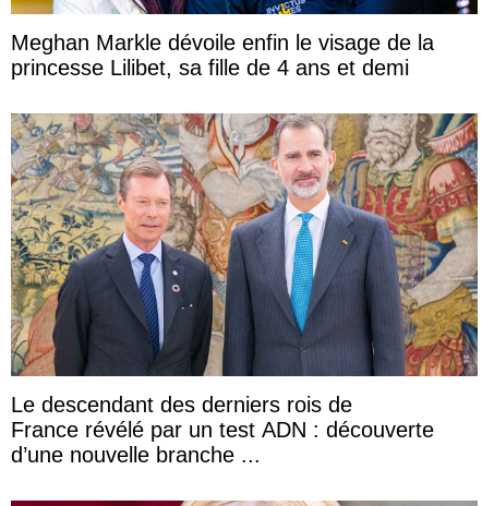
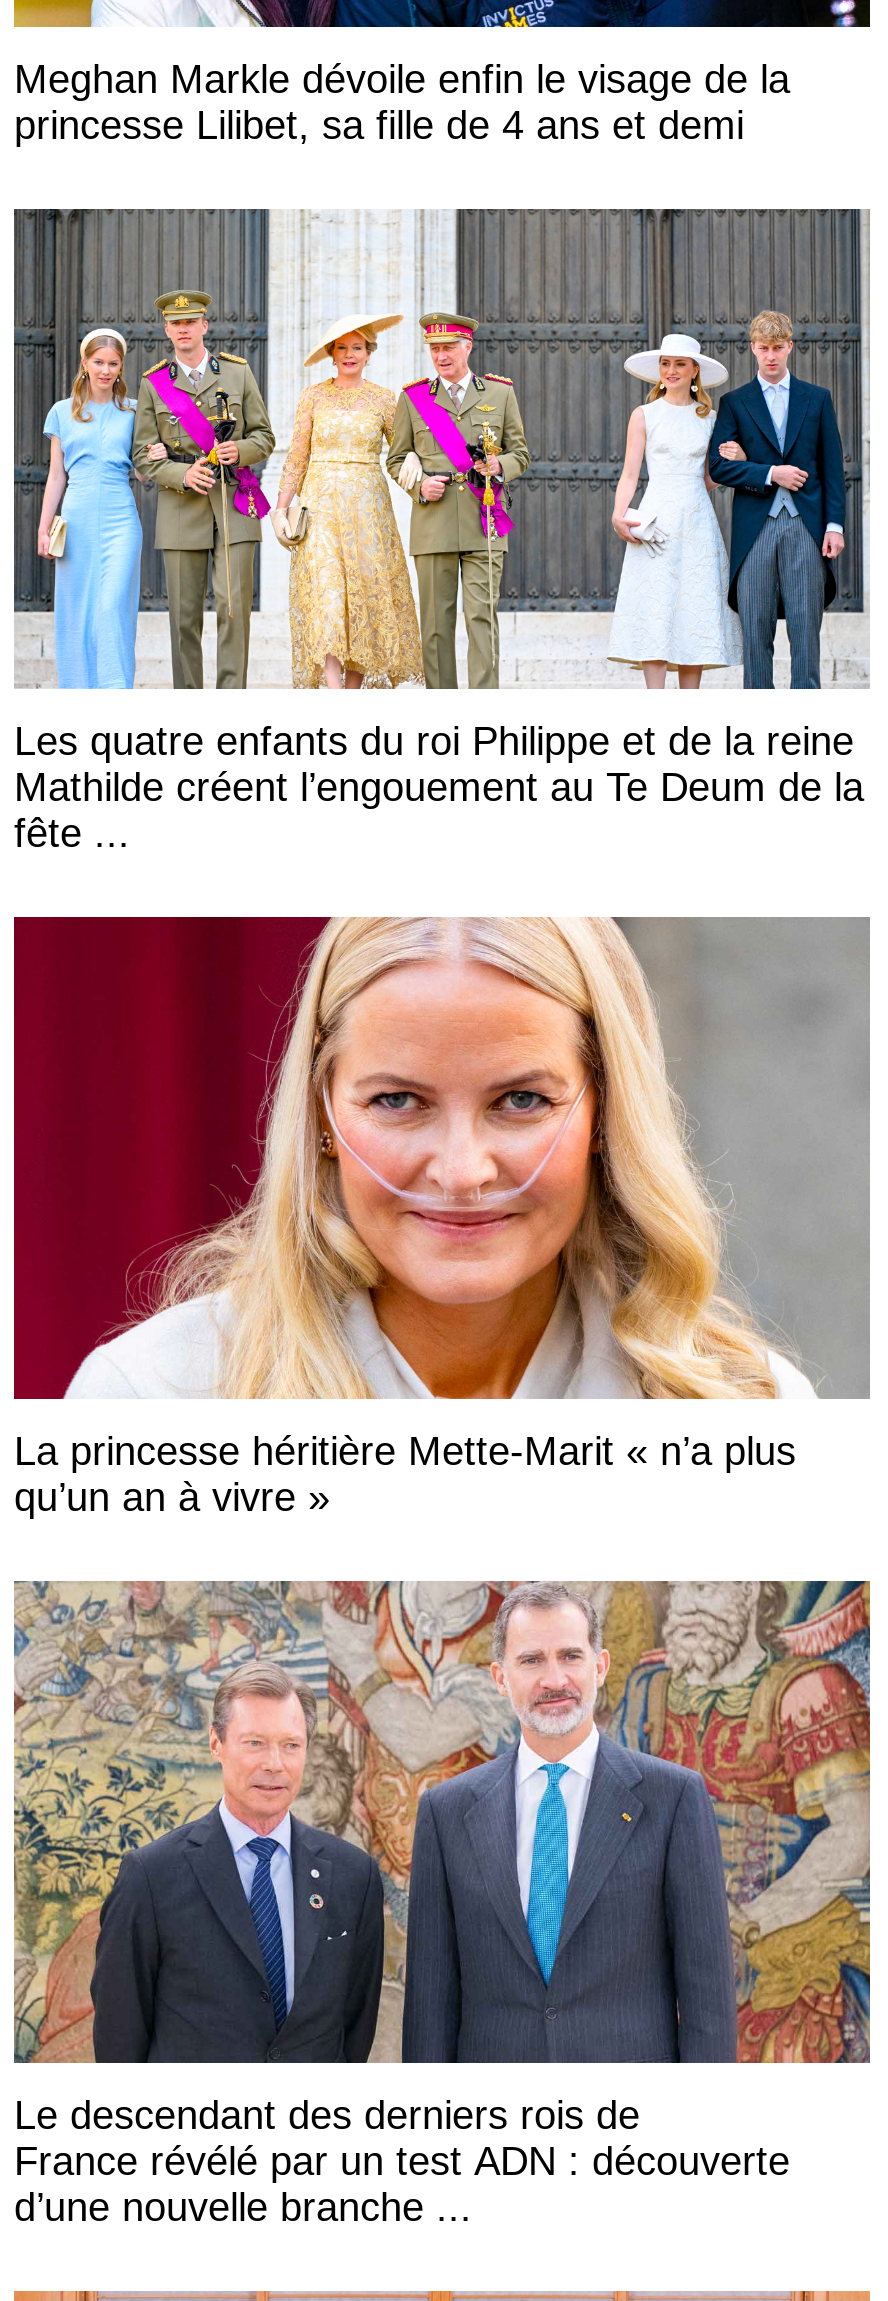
+ [image]
+ Les quatre enfants du roi Philippe et de la reine
+ Mathilde créent l’engouement au Te Deum de la
+ fête ...

+ [image]
+ La princesse héritière Mette-Marit « n’a plus
+ qu’un an à vivre »
